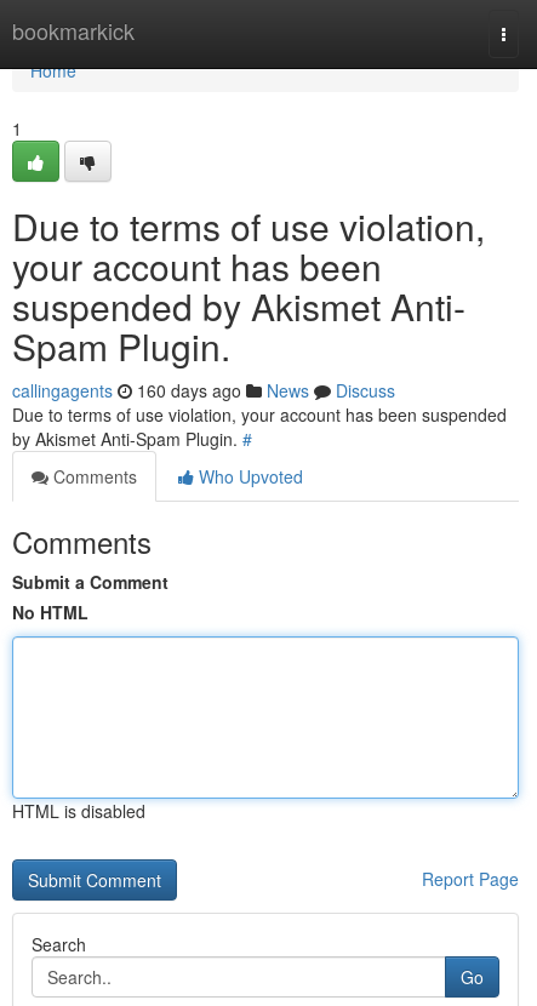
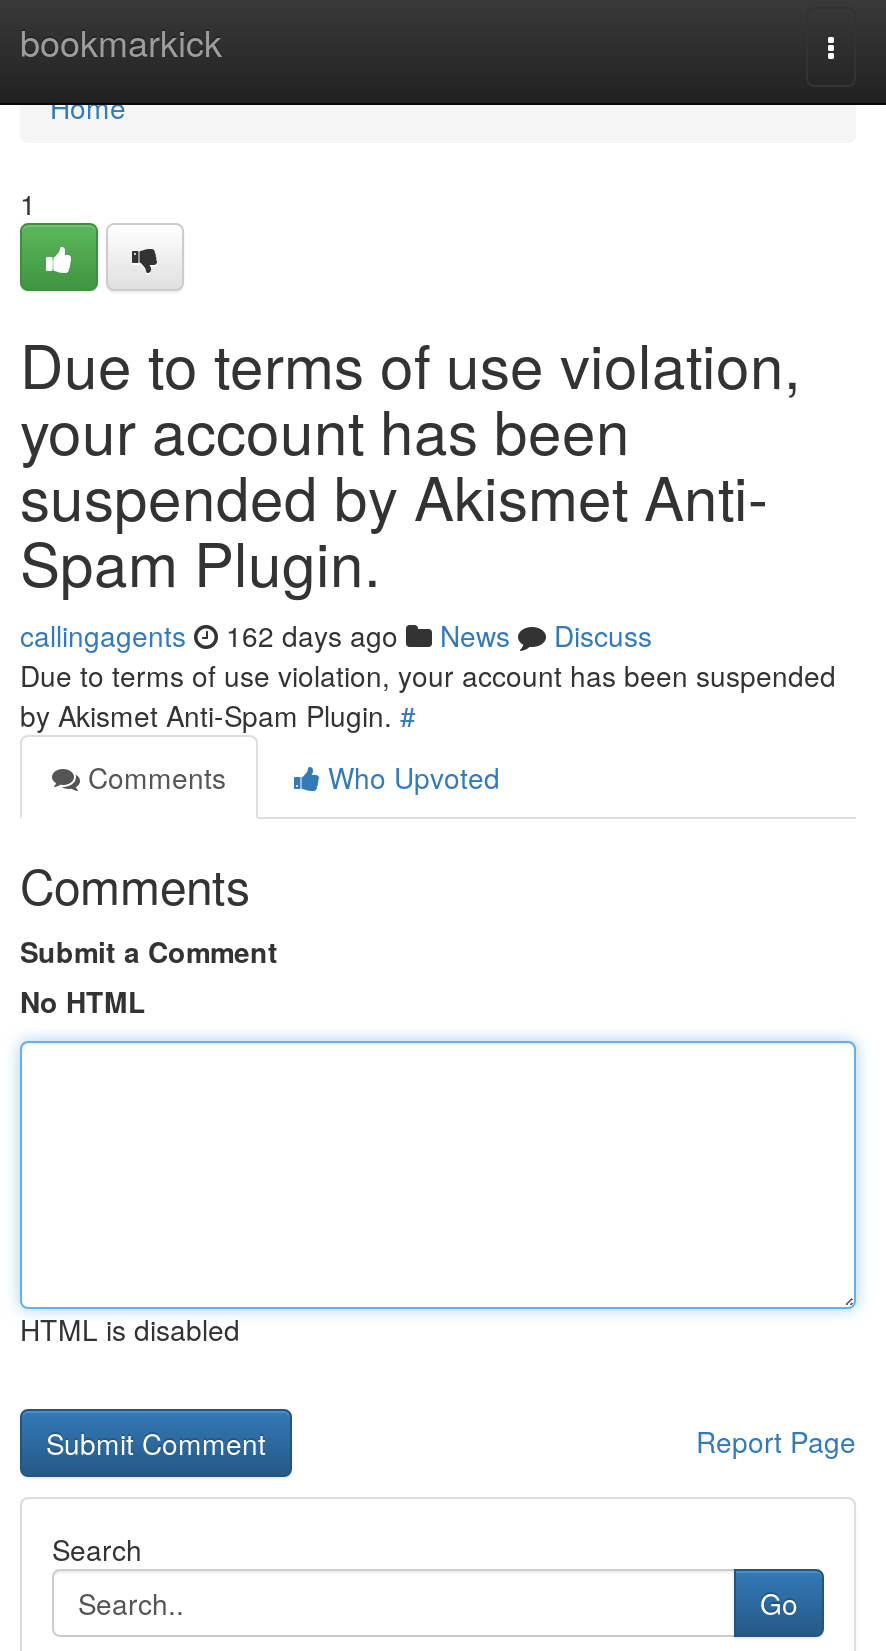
- callingagents 160 days ago News Discuss
+ callingagents 162 days ago News Discuss
